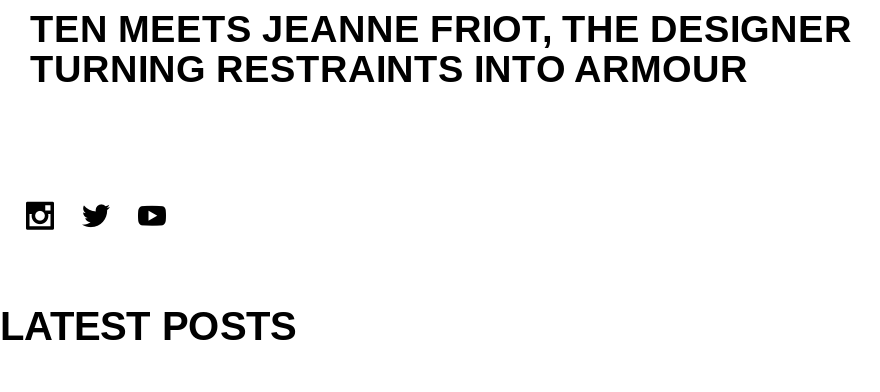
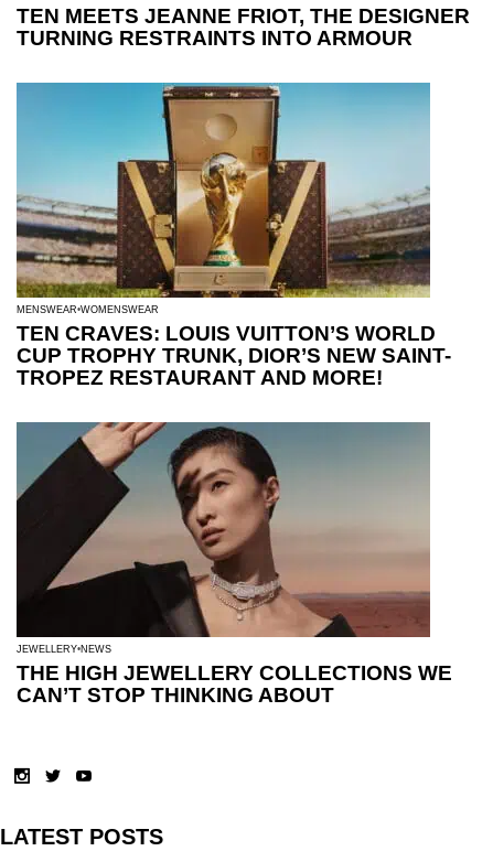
+ [image]
+ MENSWEAR WOMENSWEAR
+ TEN CRAVES: LOUIS VUITTON’S WORLD
+ CUP TROPHY TRUNK, DIOR’S NEW SAINT-
+ TROPEZ RESTAURANT AND MORE!

+ [image]
+ JEWELLERY NEWS
+ THE HIGH JEWELLERY COLLECTIONS WE
+ CAN’T STOP THINKING ABOUT
